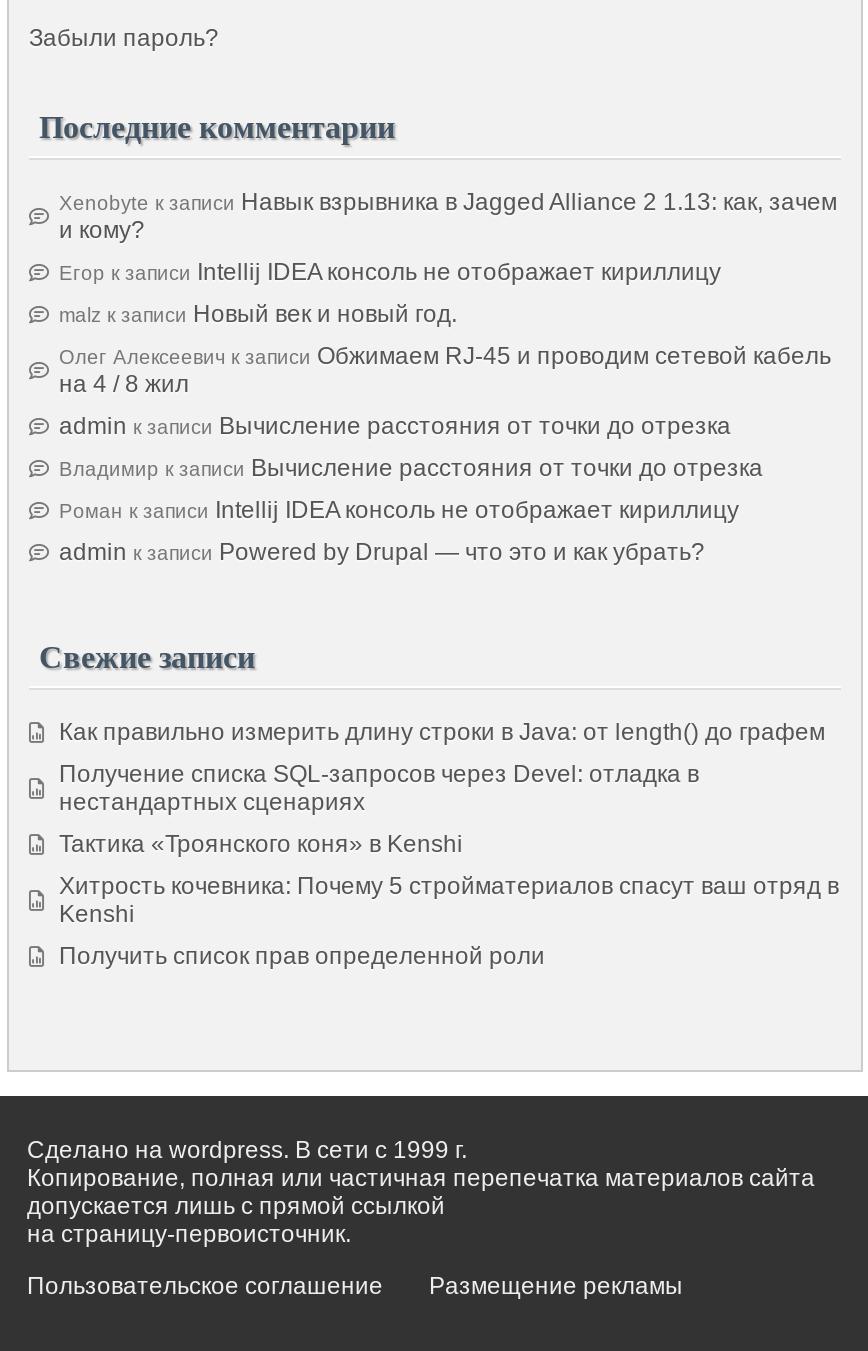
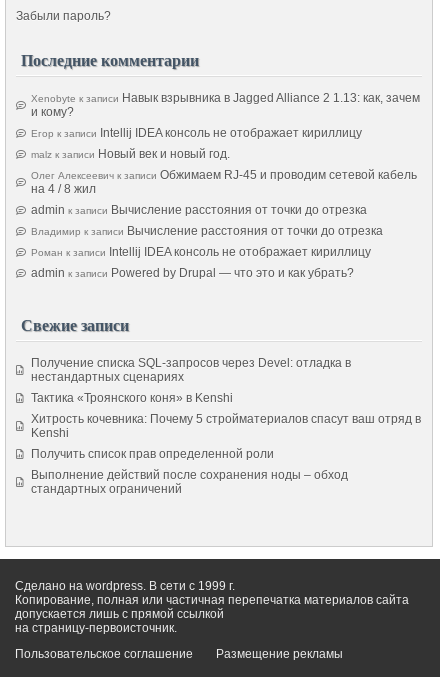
- Как правильно измерить длину строки в Java: от length() до графем

moved up: нестандартных сценариях | Тактика «Троянского коня» в Kenshi | Хитрость кочевника: Почему 5 стройматериалов спасут ваш отряд в | Kenshi | Получить список прав определенной роли

+ Выполнение действий после сохранения ноды – обход
+ стандартных ограничений
